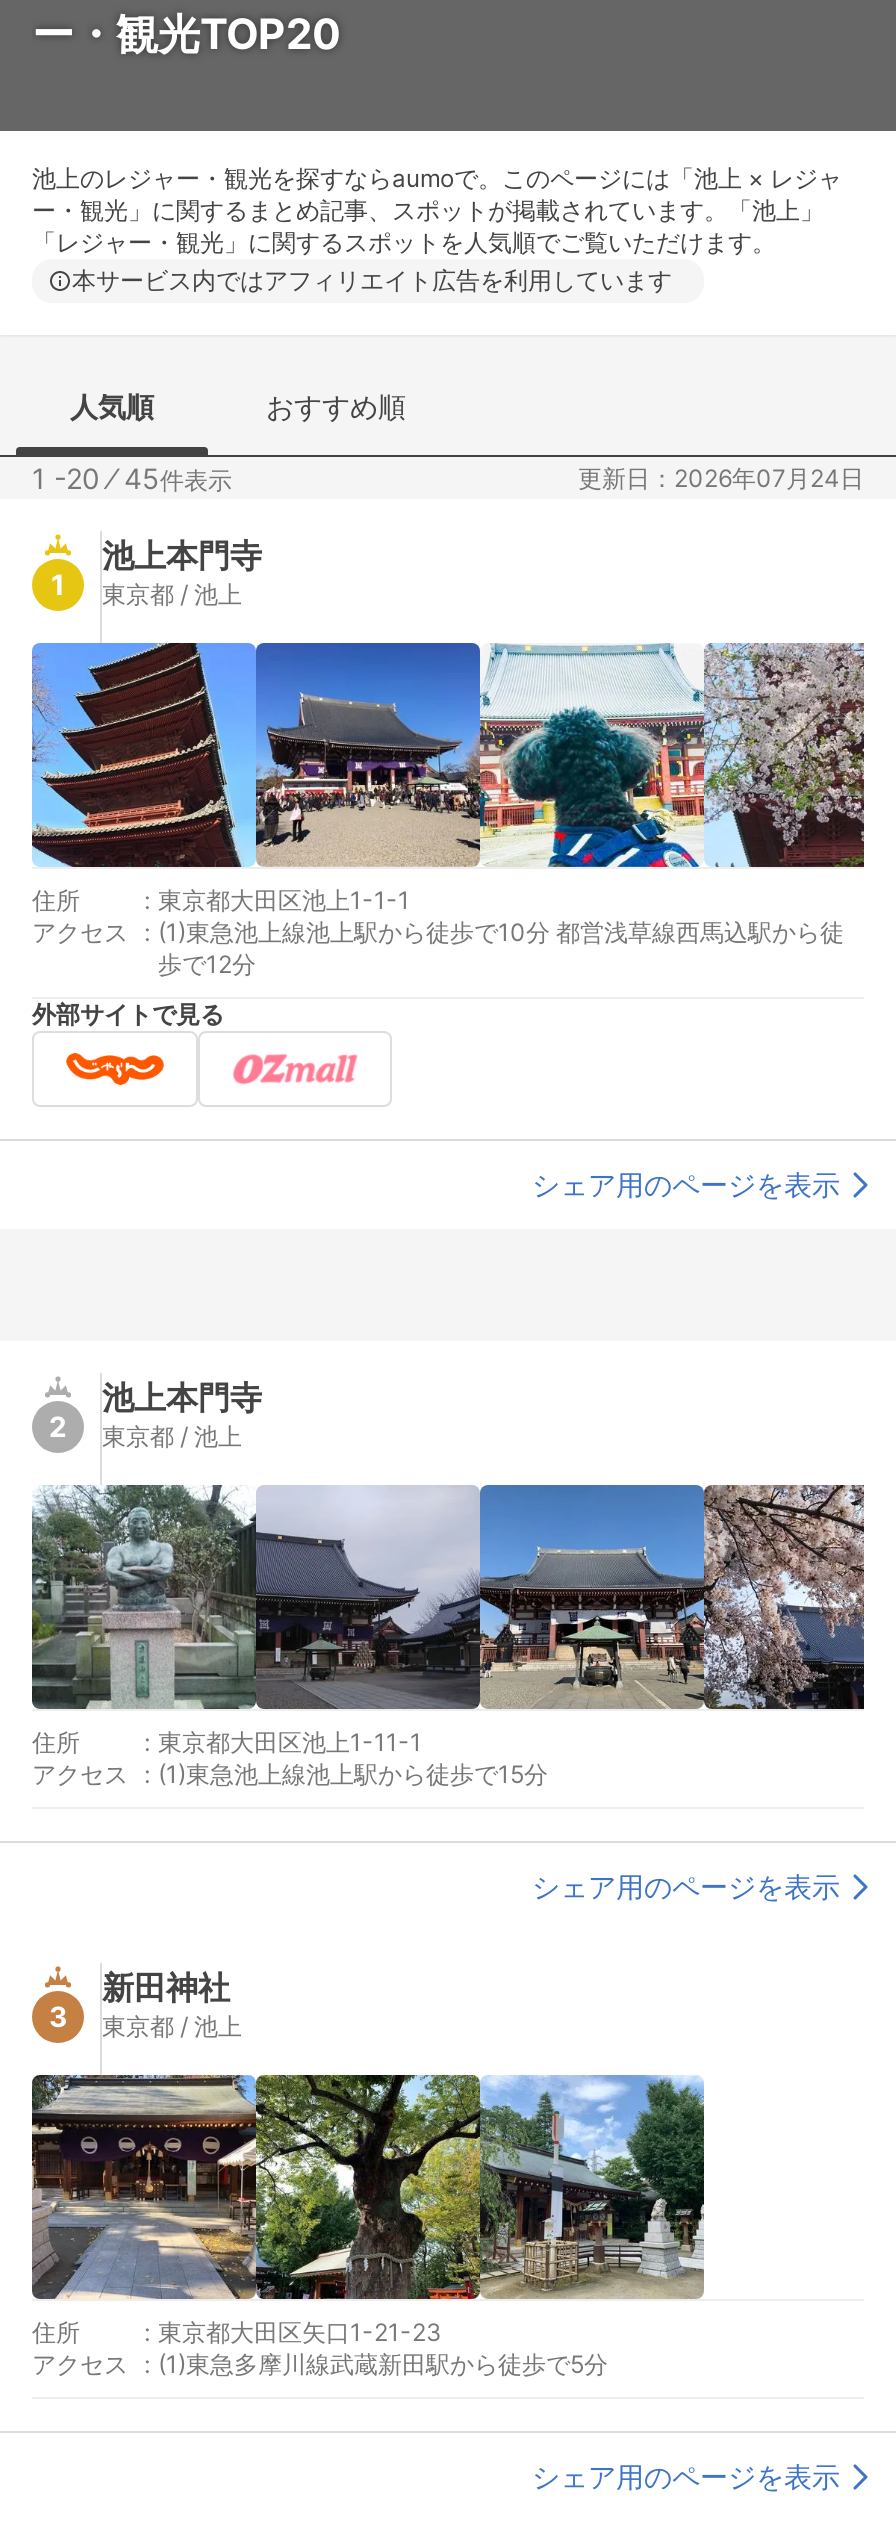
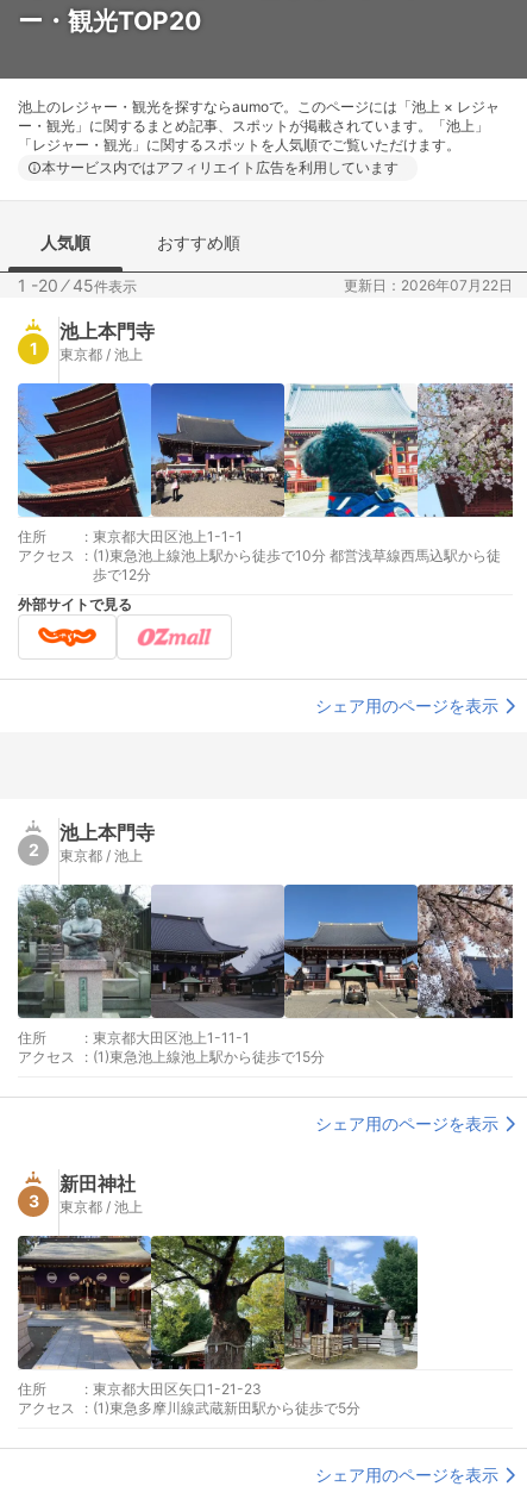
- 更新日：2026年07月24日
+ 更新日：2026年07月22日
